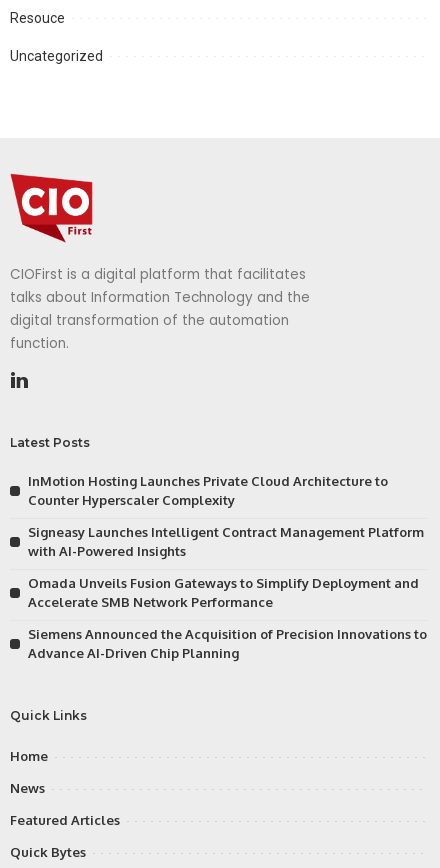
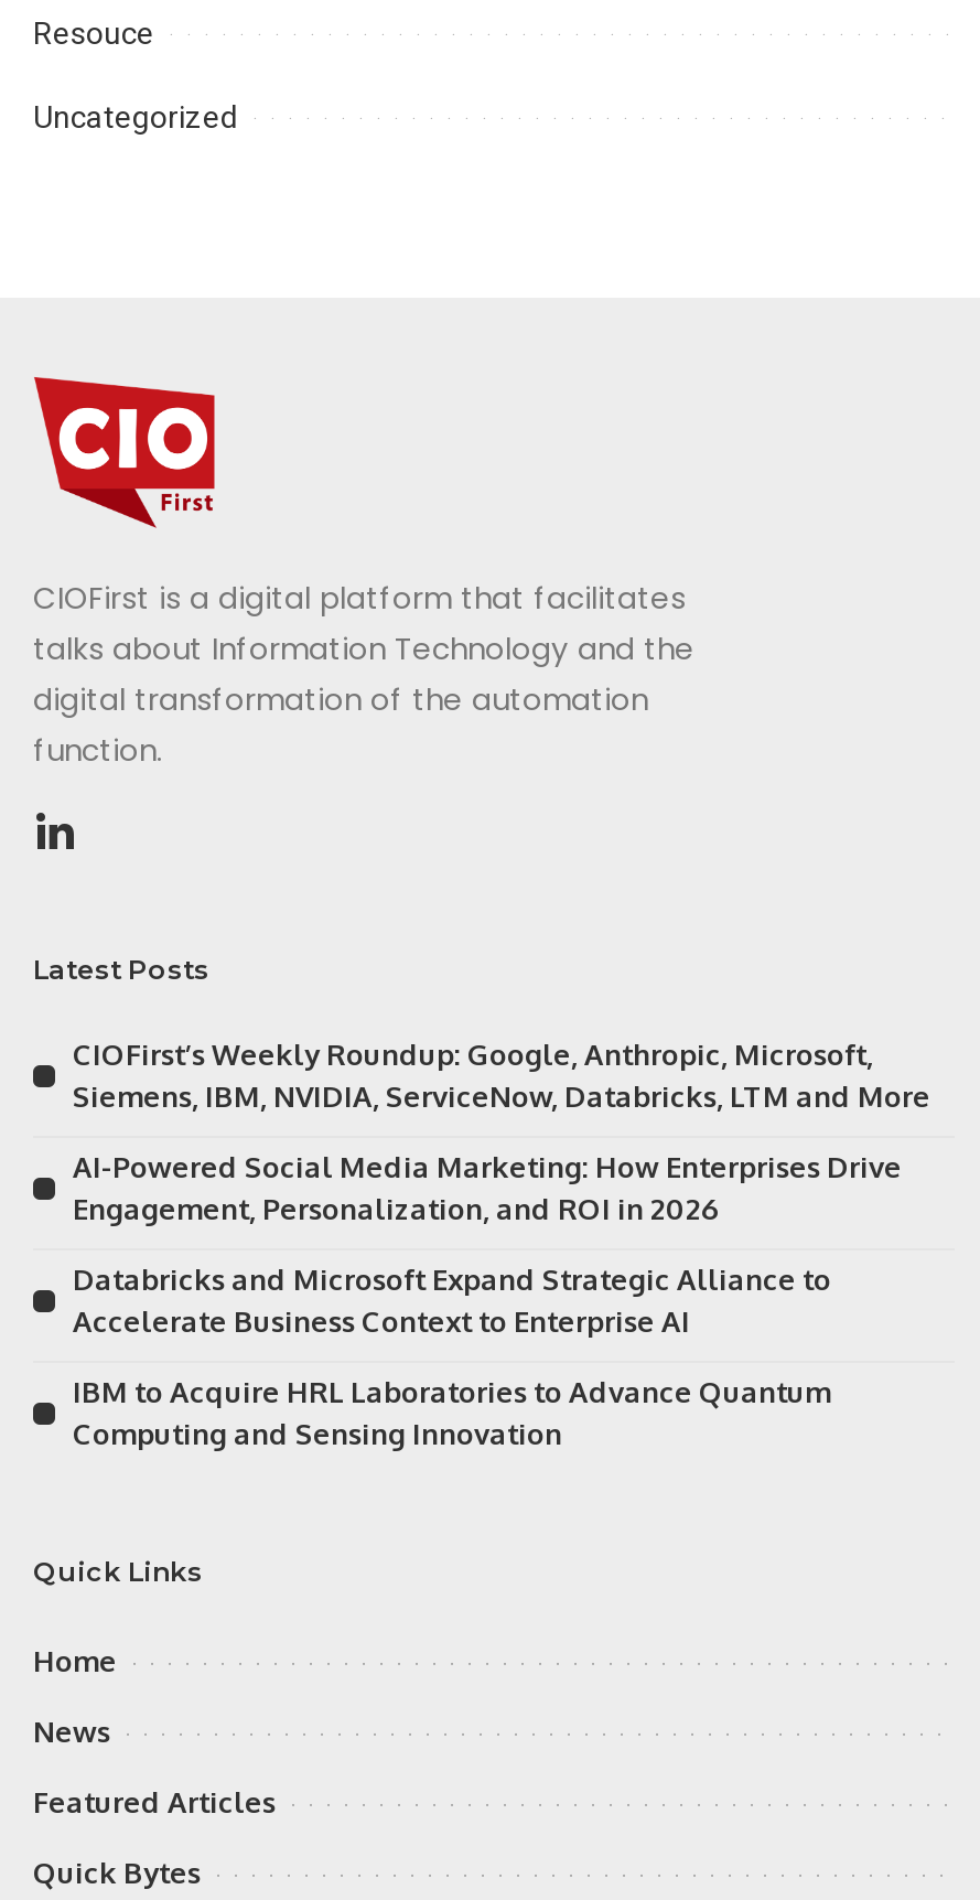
- InMotion Hosting Launches Private Cloud Architecture to
- Counter Hyperscaler Complexity
+ CIOFirst’s Weekly Roundup: Google, Anthropic, Microsoft,
+ Siemens, IBM, NVIDIA, ServiceNow, Databricks, LTM and More

- Signeasy Launches Intelligent Contract Management Platform
- with AI-Powered Insights
+ AI-Powered Social Media Marketing: How Enterprises Drive
+ Engagement, Personalization, and ROI in 2026

- Omada Unveils Fusion Gateways to Simplify Deployment and
- Accelerate SMB Network Performance
+ Databricks and Microsoft Expand Strategic Alliance to
+ Accelerate Business Context to Enterprise AI

- Siemens Announced the Acquisition of Precision Innovations to
- Advance AI-Driven Chip Planning
+ IBM to Acquire HRL Laboratories to Advance Quantum
+ Computing and Sensing Innovation
